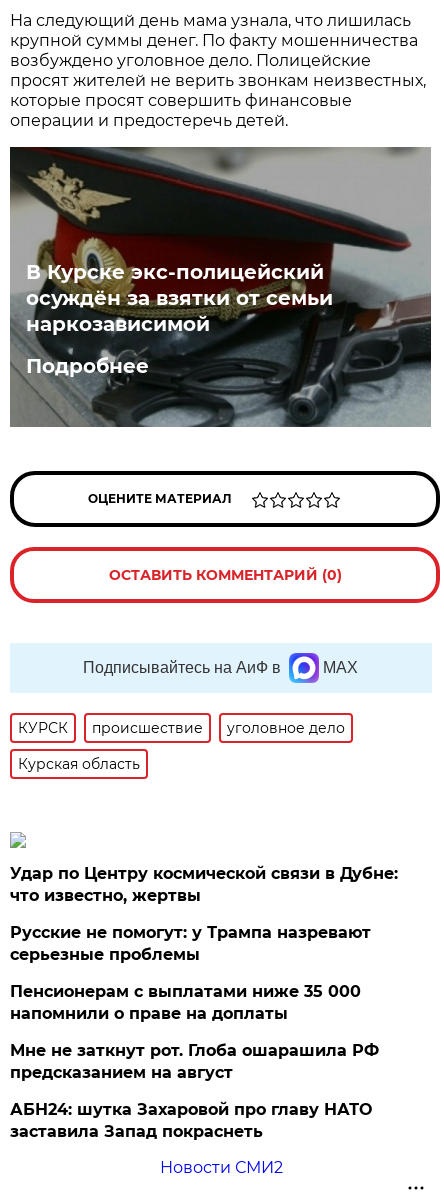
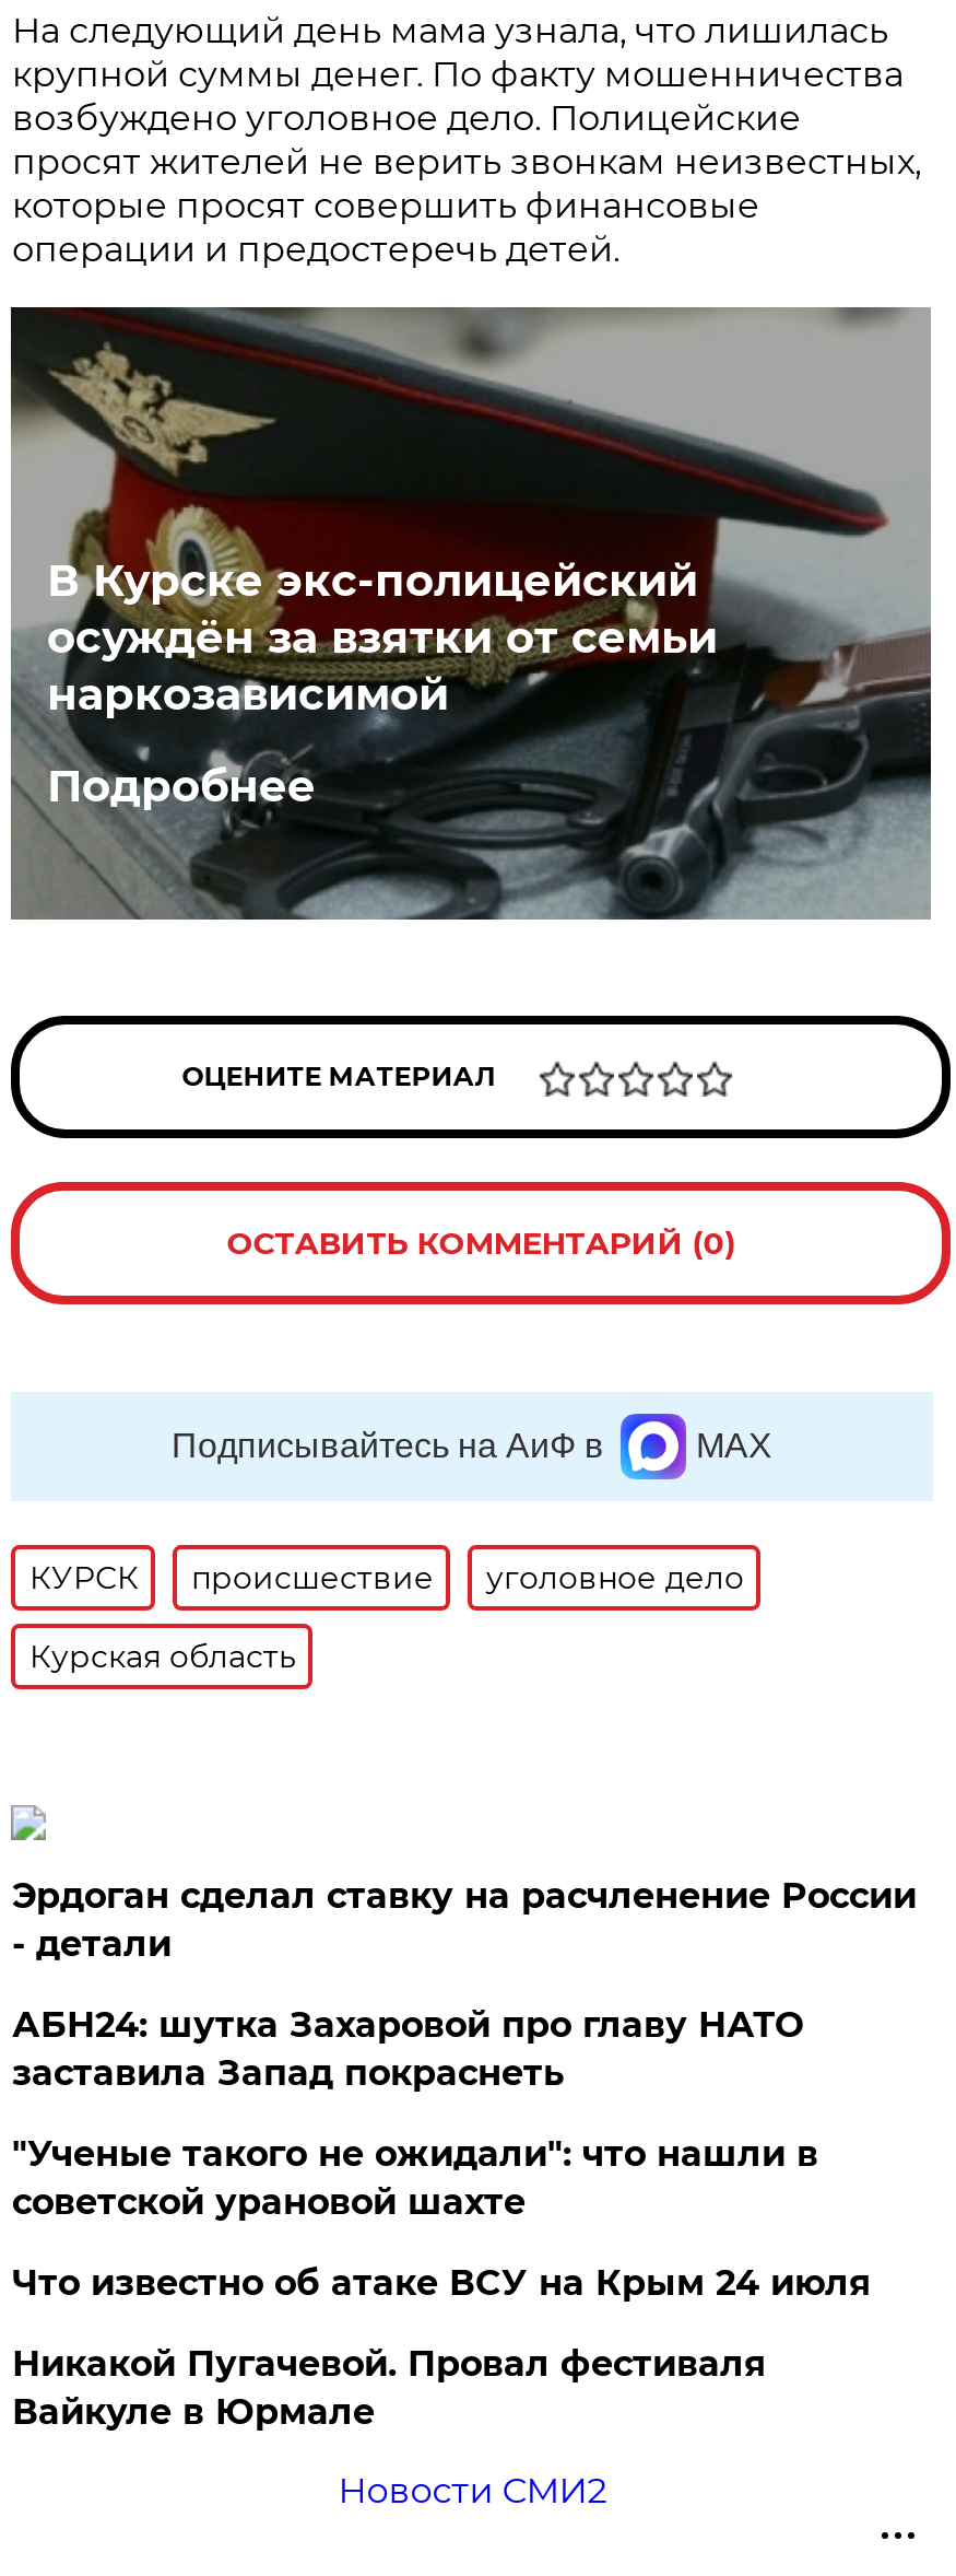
- Удар по Центру космической связи в Дубне:
- что известно, жертвы
- Русские не помогут: у Трампа назревают
- серьезные проблемы
- Пенсионерам с выплатами ниже 35 000
- напомнили о праве на доплаты
- Мне не заткнут рот. Глоба ошарашила РФ
- предсказанием на август
+ Эрдоган сделал ставку на расчленение России
+ - детали

moved up: АБН24: шутка Захаровой про главу НАТО | заставила Запад покраснеть

+ "Ученые такого не ожидали": что нашли в
+ советской урановой шахте
+ Что известно об атаке ВСУ на Крым 24 июля
+ Никакой Пугачевой. Провал фестиваля
+ Вайкуле в Юрмале
